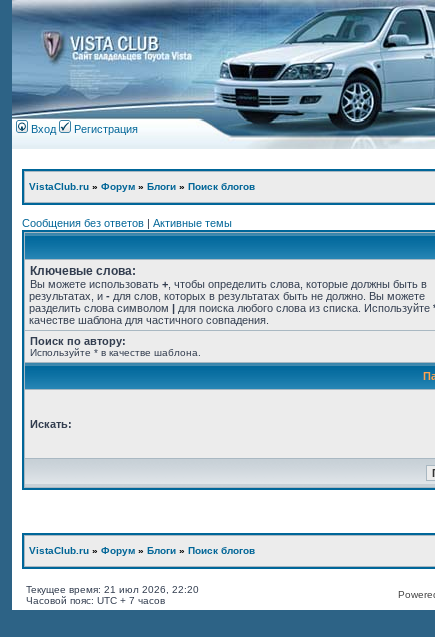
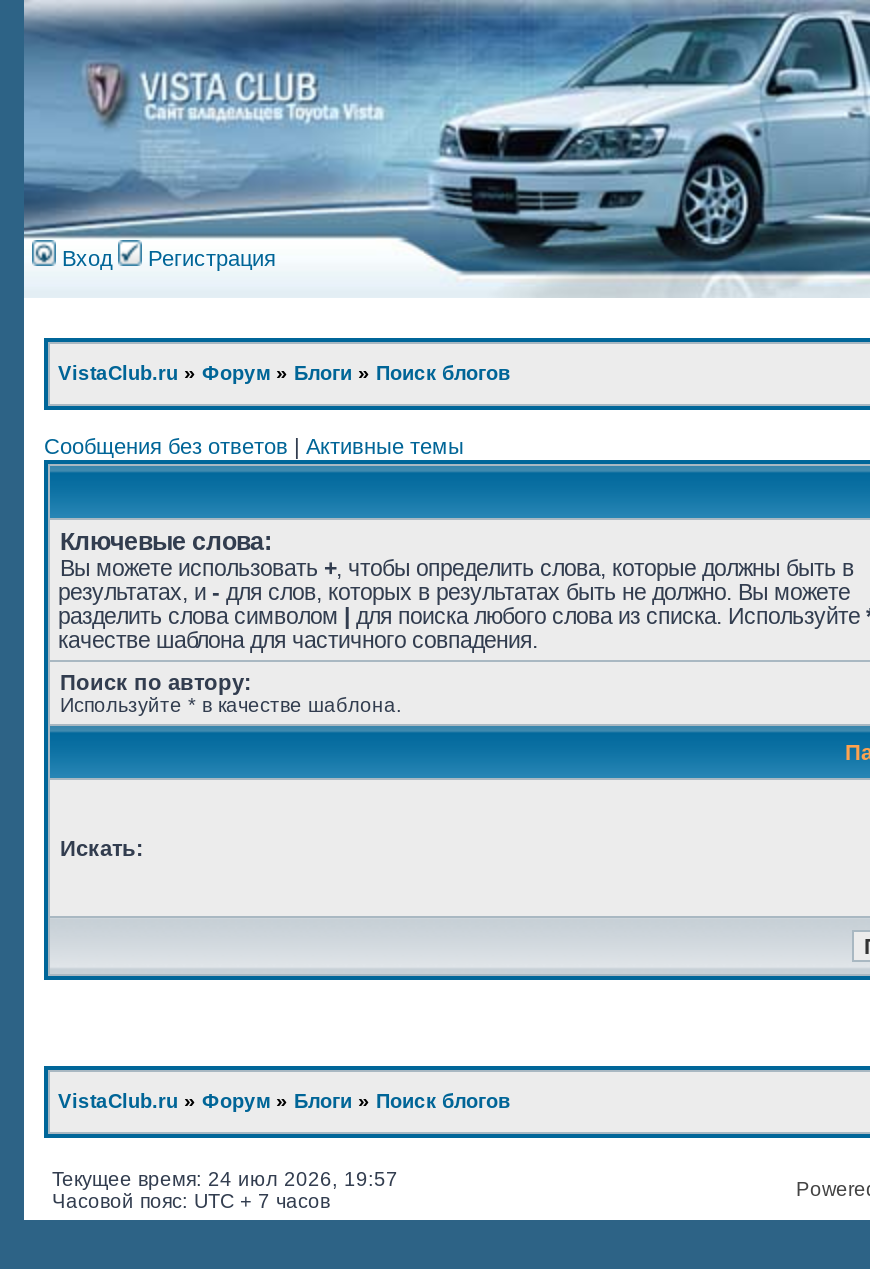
- Текущее время: 21 июл 2026, 22:20
+ Текущее время: 24 июл 2026, 19:57
